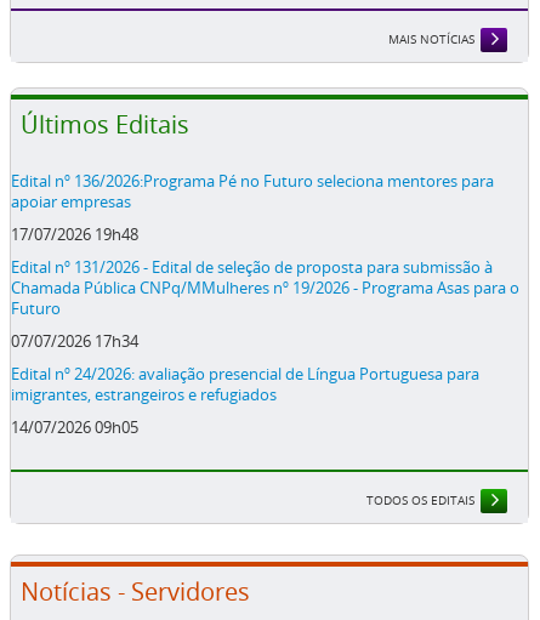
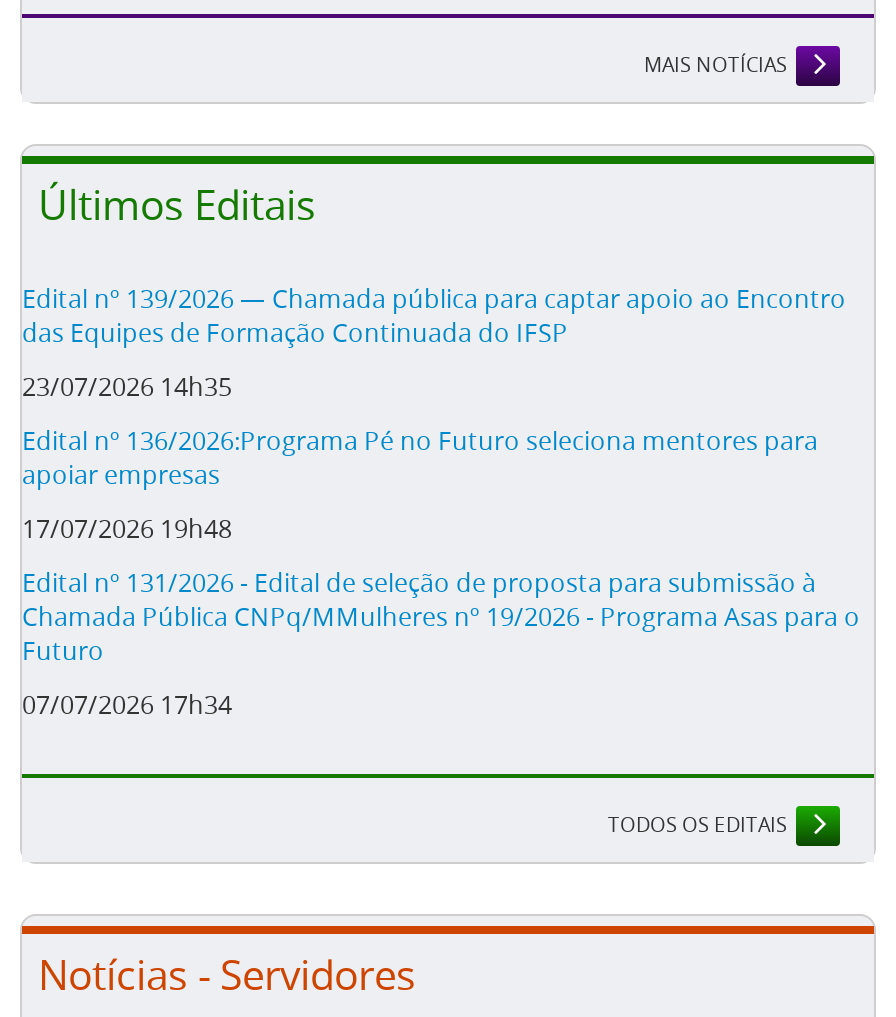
+ Edital nº 139/2026 — Chamada pública para captar apoio ao Encontro
+ das Equipes de Formação Continuada do IFSP
+ 23/07/2026 14h35

moved down: Edital nº 136/2026:Programa Pé no Futuro seleciona mentores para | apoiar empresas | 17/07/2026 19h48 | Edital nº 131/2026 - Edital de seleção de proposta para submissão à | Chamada Pública CNPq/MMulheres nº 19/2026 - Programa Asas para o | Futuro | 07/07/2026 17h34

- Edital nº 24/2026: avaliação presencial de Língua Portuguesa para
- imigrantes, estrangeiros e refugiados
- 14/07/2026 09h05
